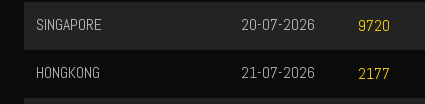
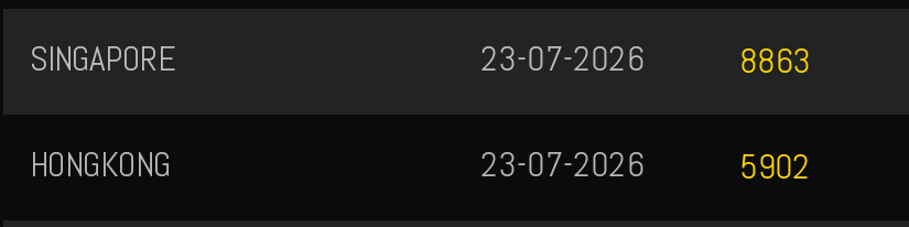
- 20-07-2026
+ 23-07-2026

- 9720
+ 8863

- 21-07-2026
+ 23-07-2026

- 2177
+ 5902
